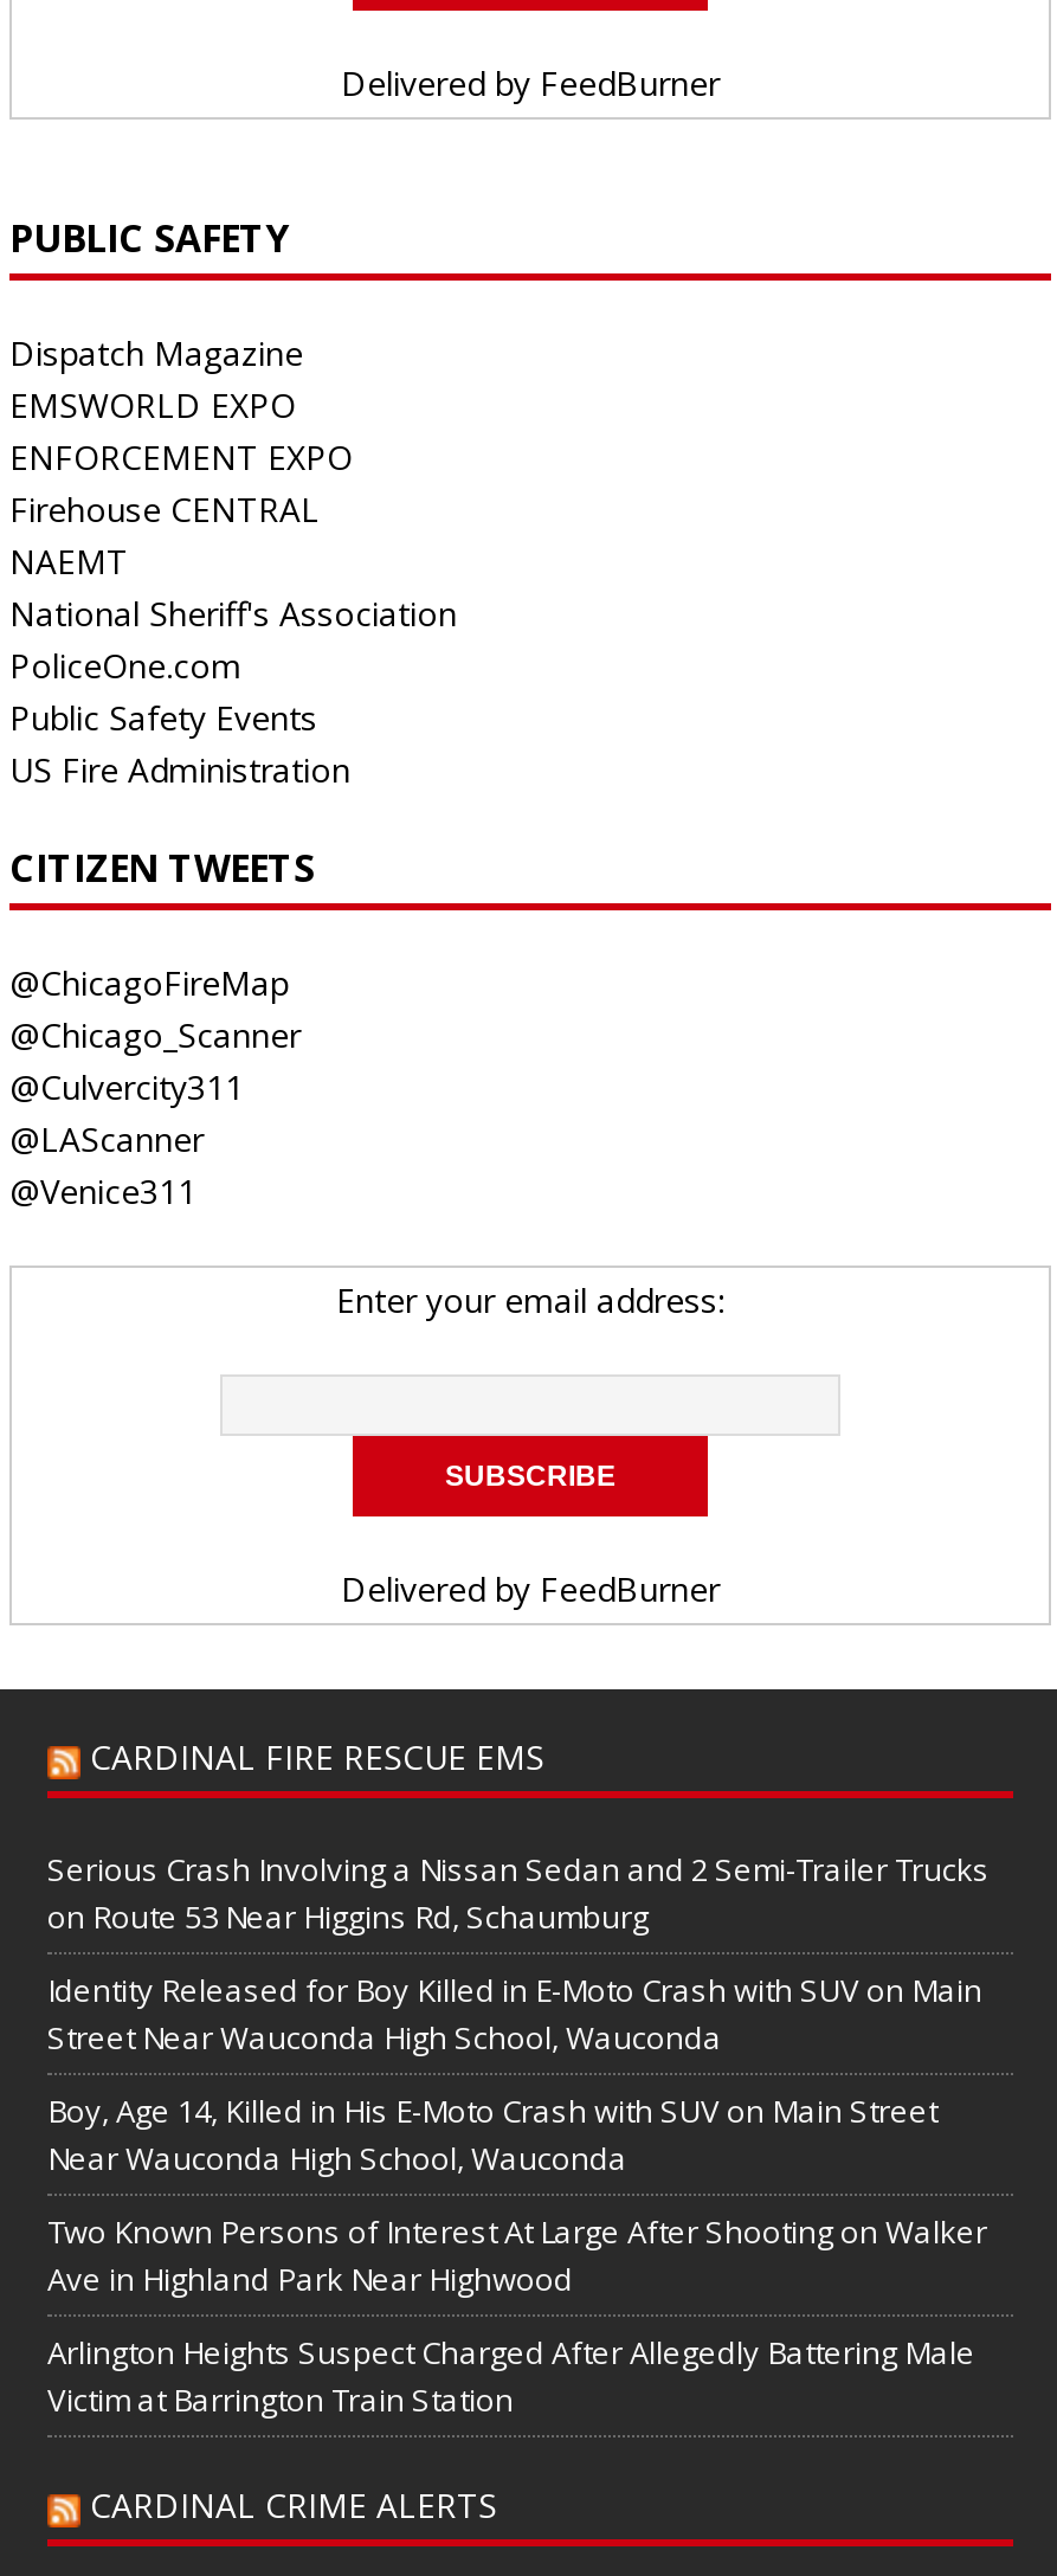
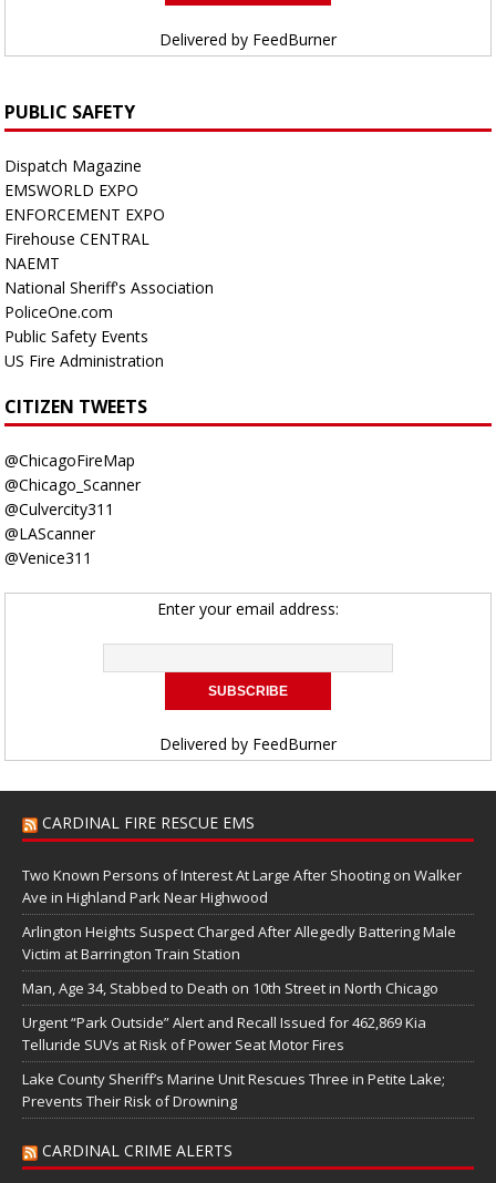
- Serious Crash Involving a Nissan Sedan and 2 Semi-Trailer Trucks
- on Route 53 Near Higgins Rd, Schaumburg
- Identity Released for Boy Killed in E-Moto Crash with SUV on Main
- Street Near Wauconda High School, Wauconda
- Boy, Age 14, Killed in His E-Moto Crash with SUV on Main Street
- Near Wauconda High School, Wauconda

moved up: Two Known Persons of Interest At Large After Shooting on Walker | Ave in Highland Park Near Highwood | Arlington Heights Suspect Charged After Allegedly Battering Male | Victim at Barrington Train Station

+ Man, Age 34, Stabbed to Death on 10th Street in North Chicago
+ Urgent “Park Outside” Alert and Recall Issued for 462,869 Kia
+ Telluride SUVs at Risk of Power Seat Motor Fires
+ Lake County Sheriff’s Marine Unit Rescues Three in Petite Lake;
+ Prevents Their Risk of Drowning
